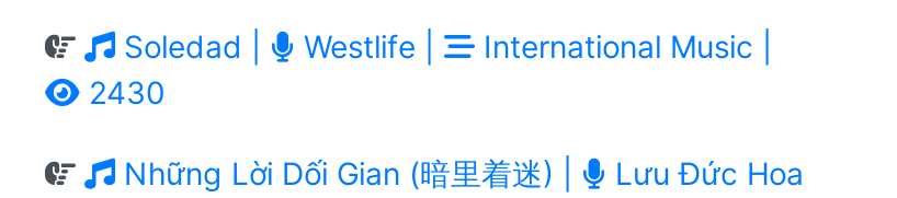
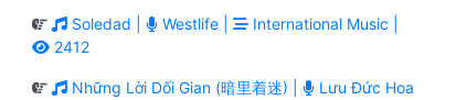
- 2430
+ 2412
